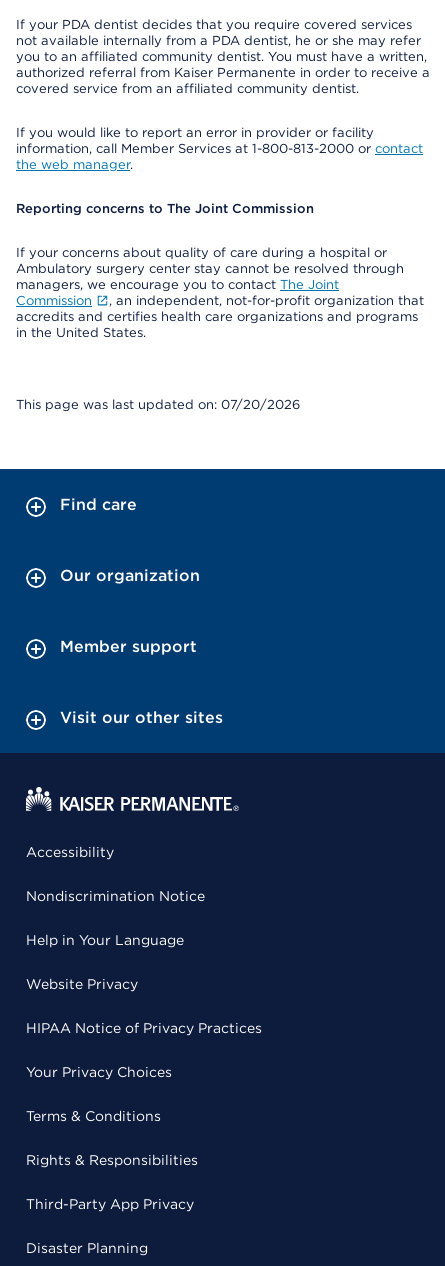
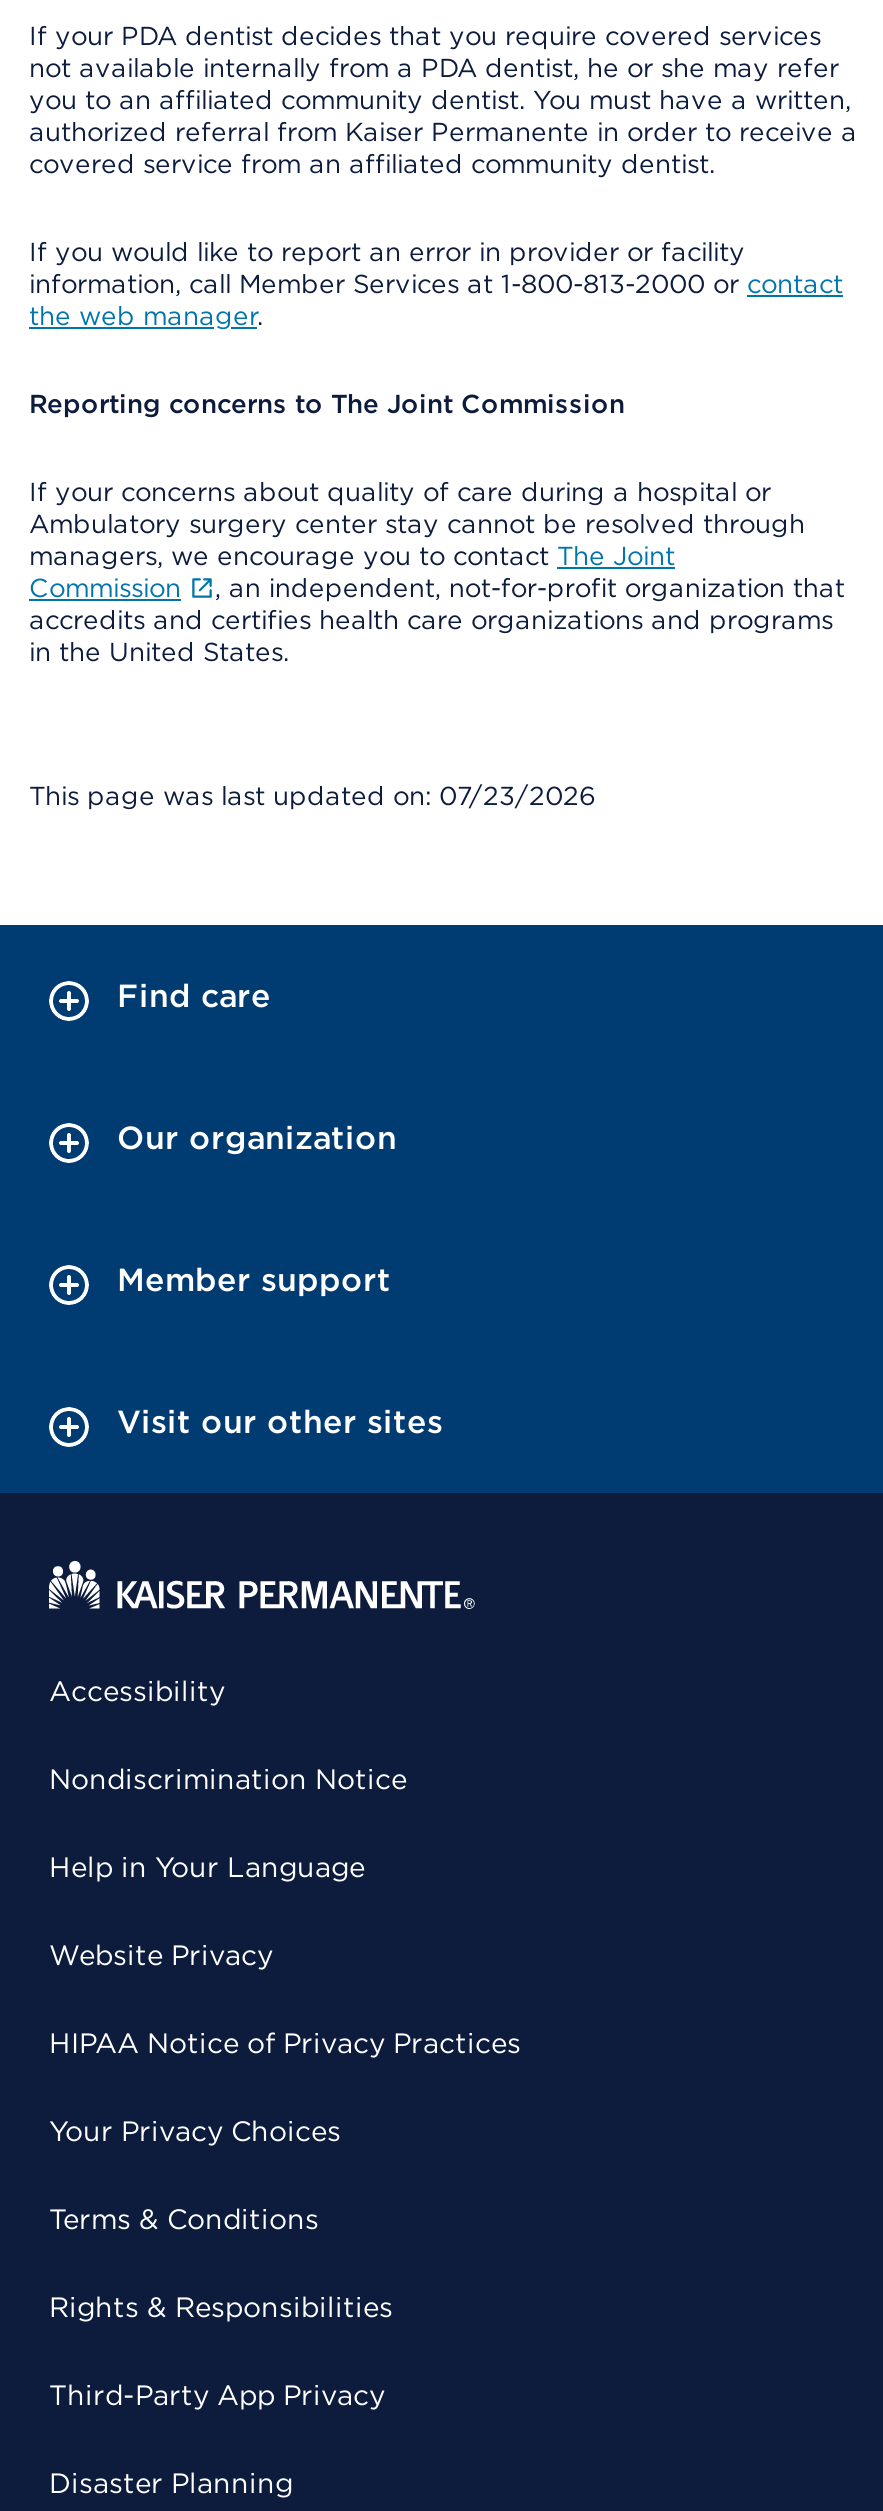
- This page was last updated on: 07/20/2026
+ This page was last updated on: 07/23/2026
